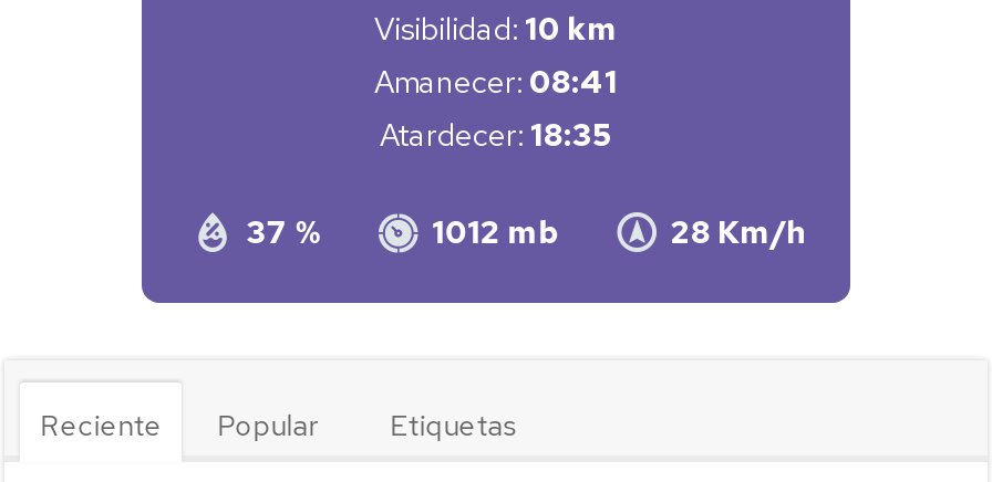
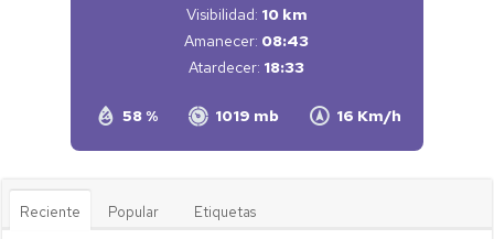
- Amanecer: 08:41
+ Amanecer: 08:43

- Atardecer: 18:35
+ Atardecer: 18:33

- 37 %
+ 58 %

- 1012 mb
+ 1019 mb

- 28 Km/h
+ 16 Km/h
